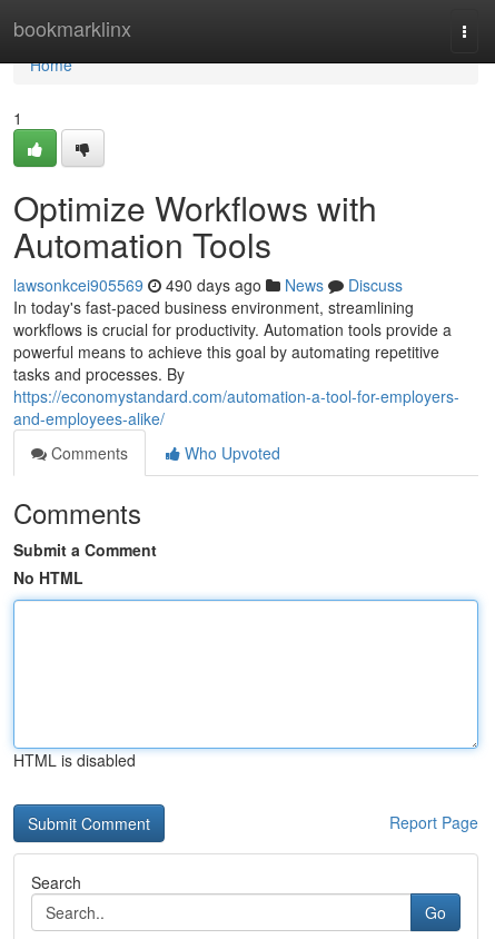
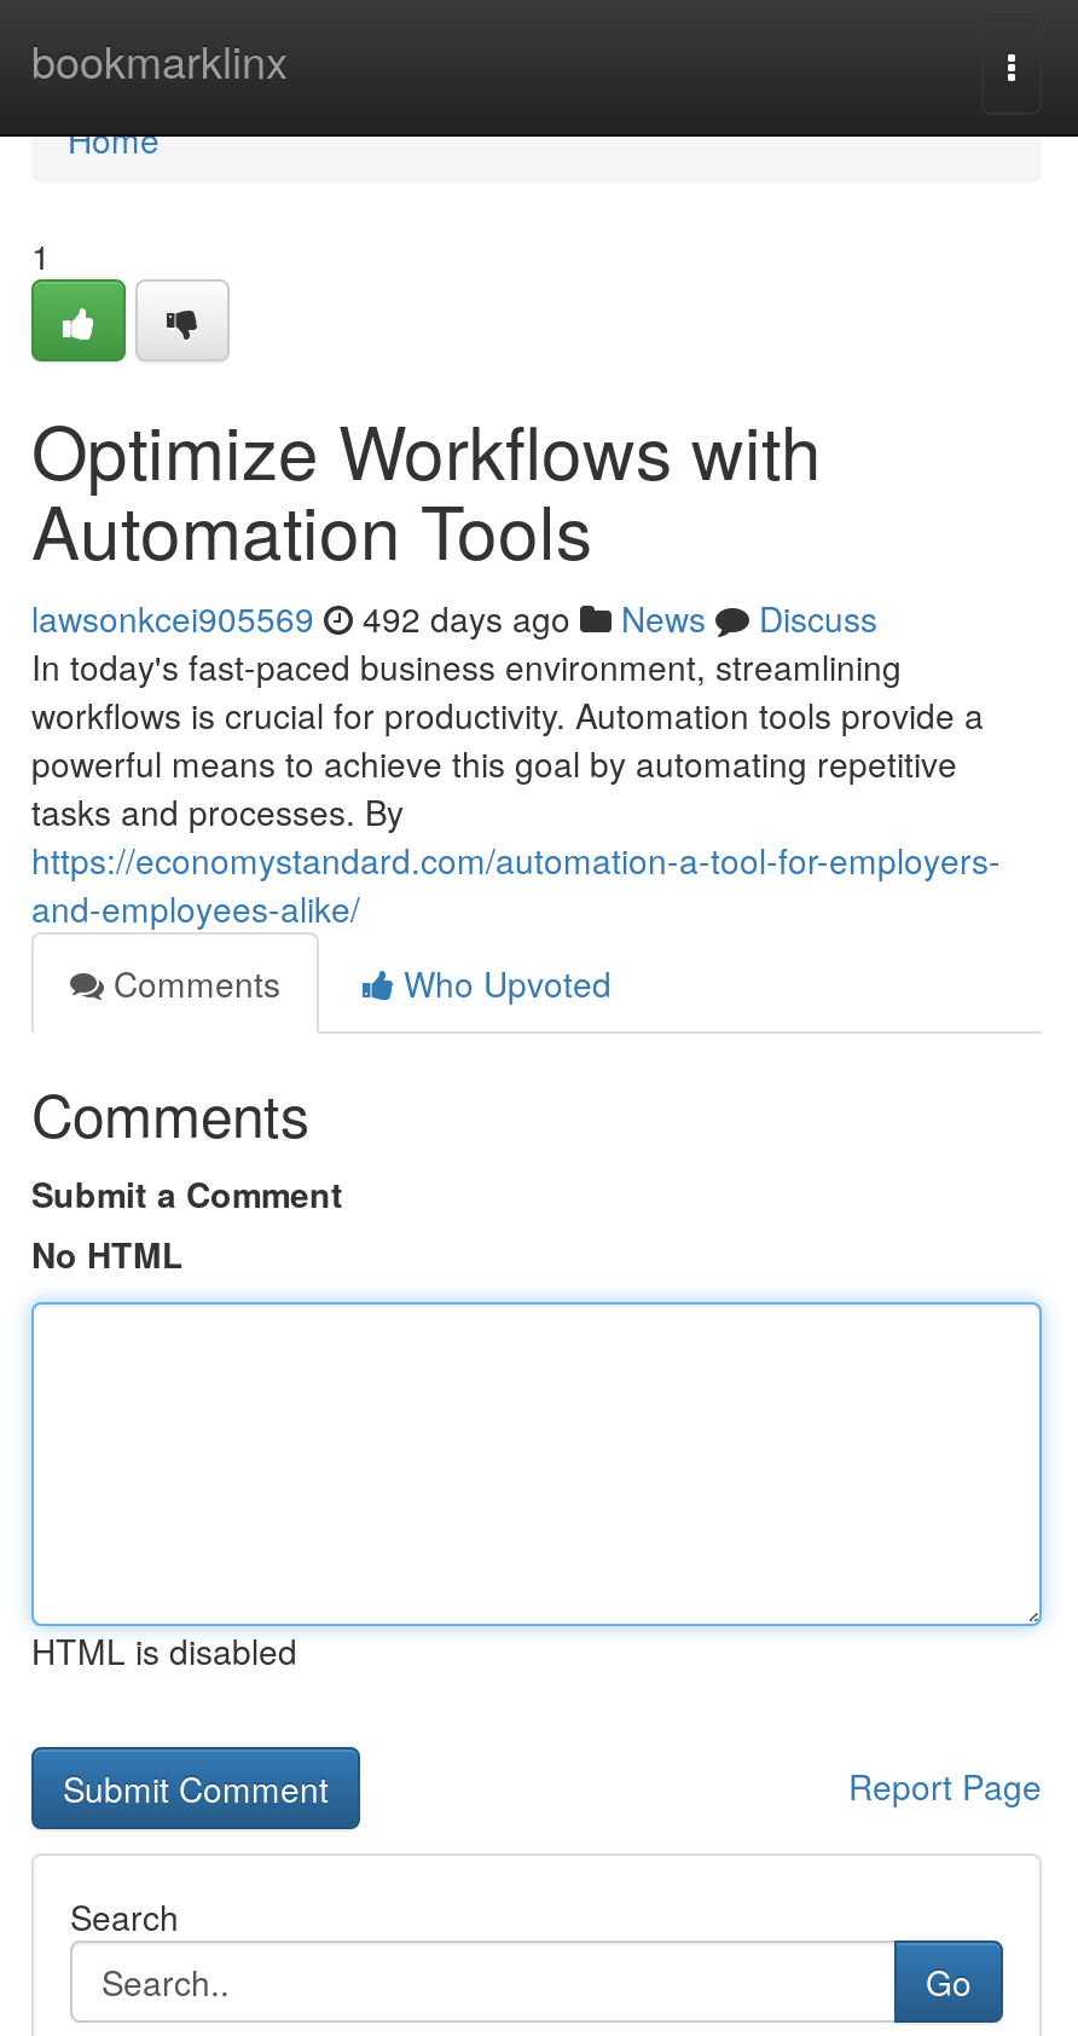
- lawsonkcei905569 490 days ago News Discuss
+ lawsonkcei905569 492 days ago News Discuss
